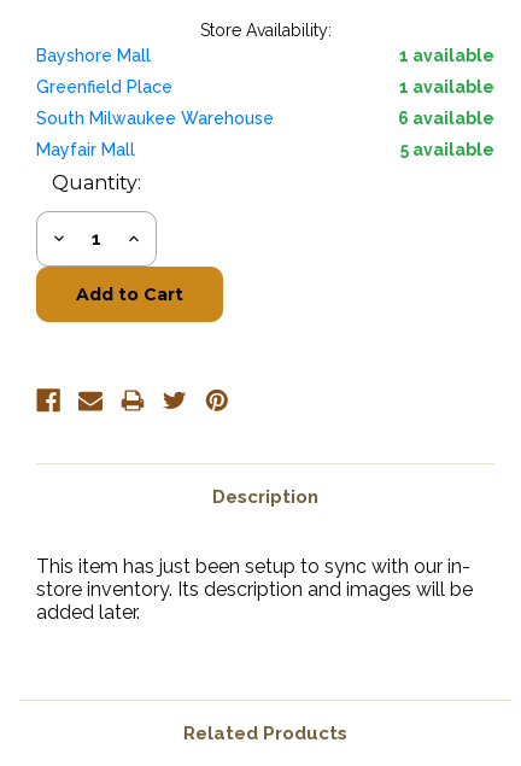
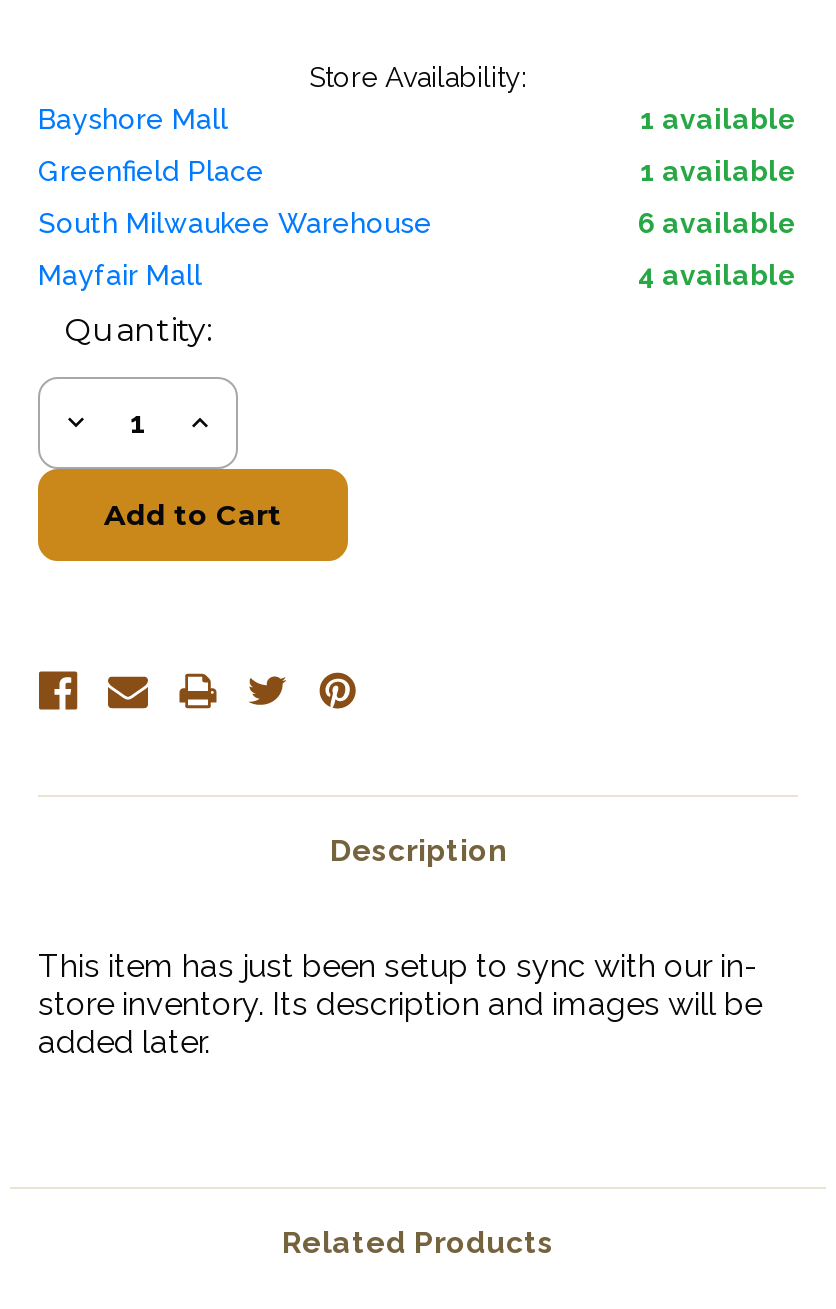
- 5 available
+ 4 available
